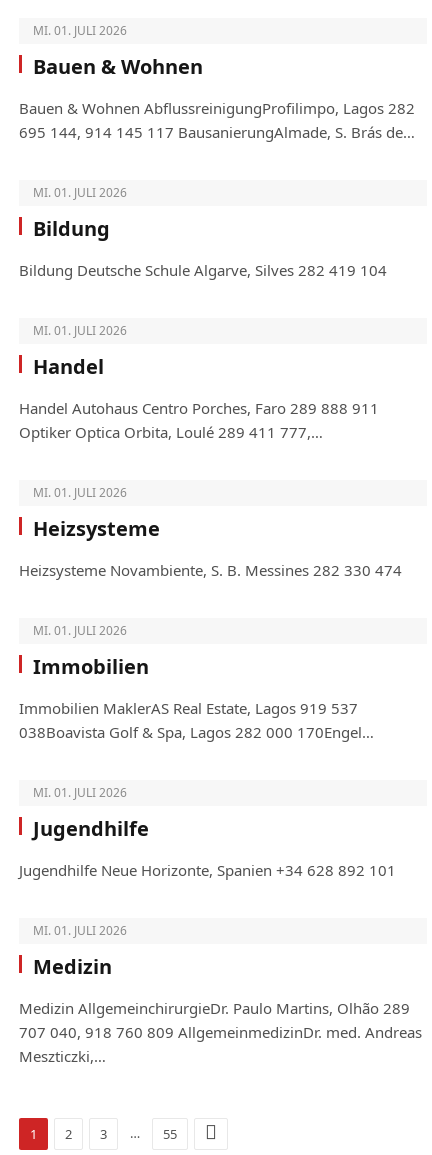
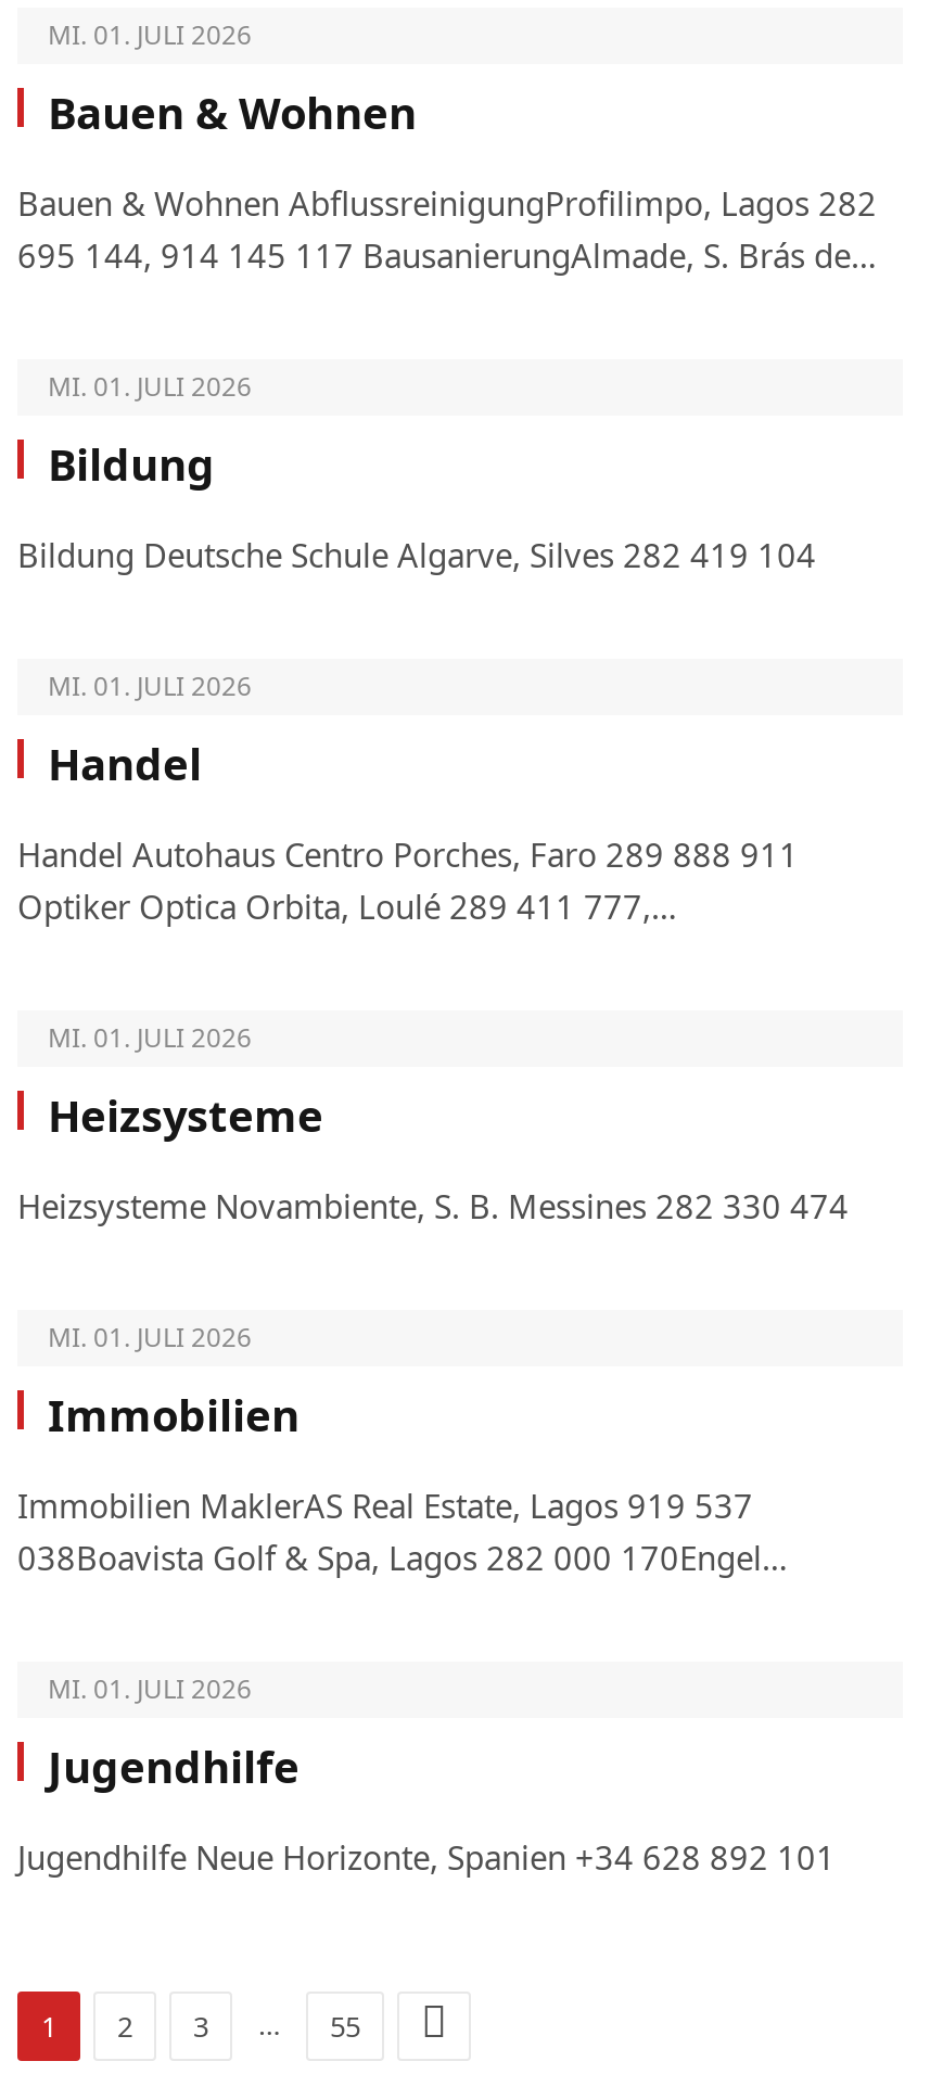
- MI. 01. JULI 2026
- Medizin
- Medizin AllgemeinchirurgieDr. Paulo Martins, Olhão 289
- 707 040, 918 760 809 AllgemeinmedizinDr. med. Andreas
- Meszticzki,…
